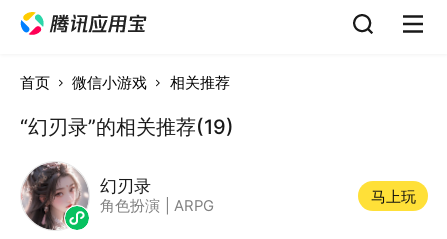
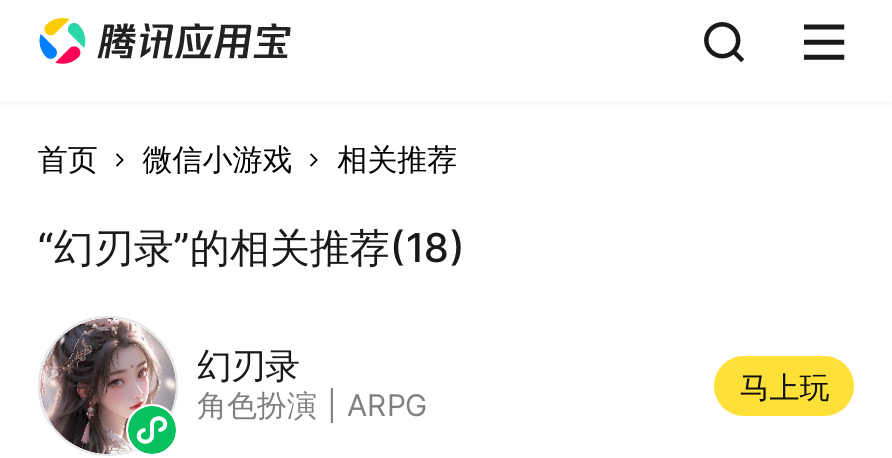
- “幻刃录”的相关推荐(19)
+ “幻刃录”的相关推荐(18)
